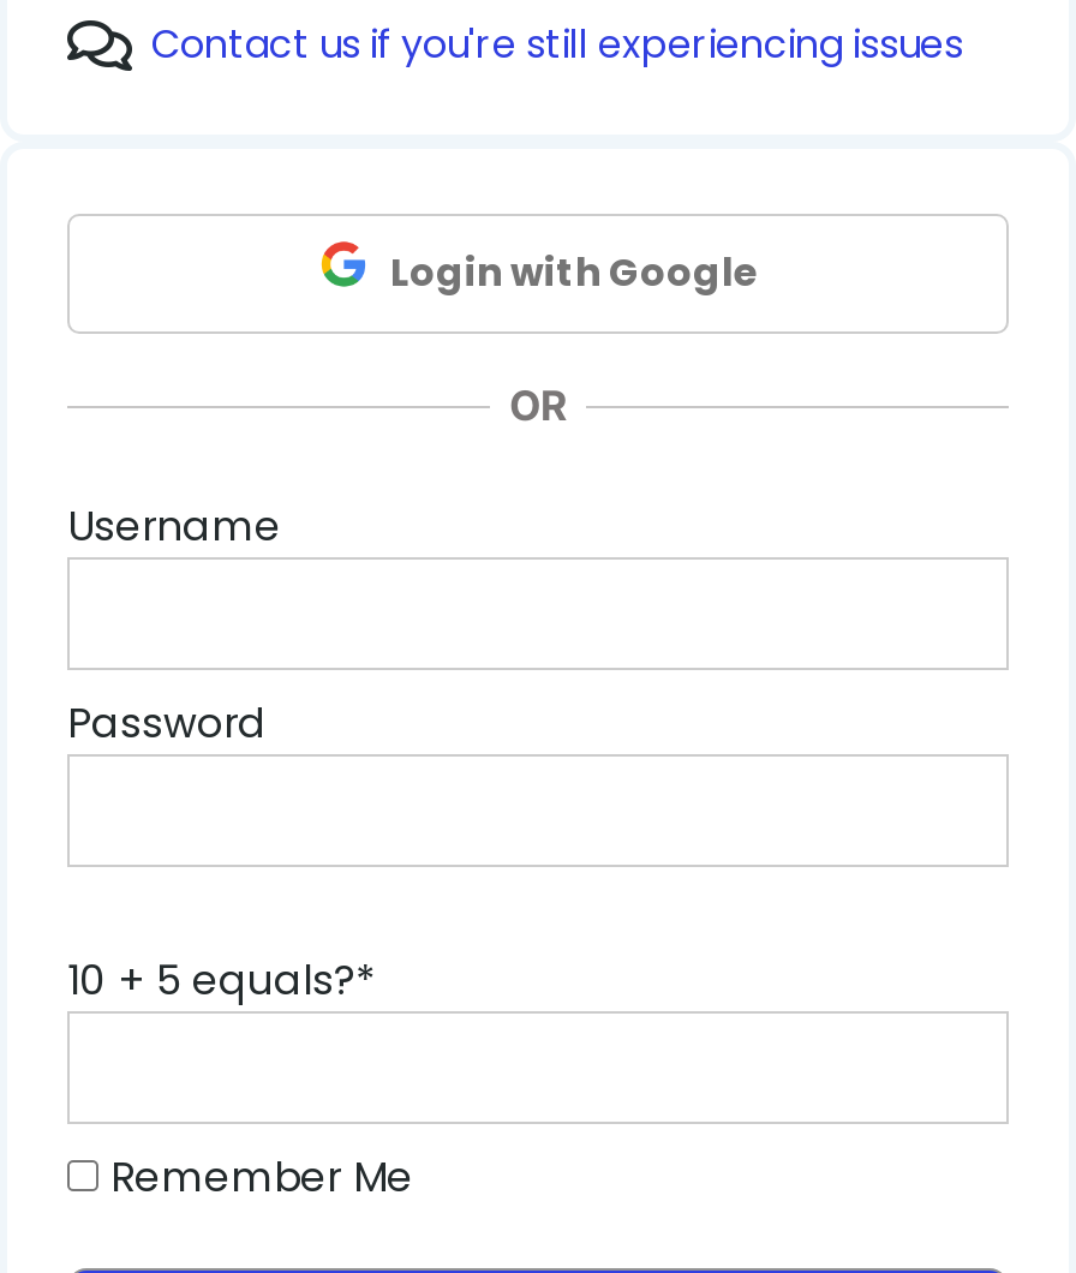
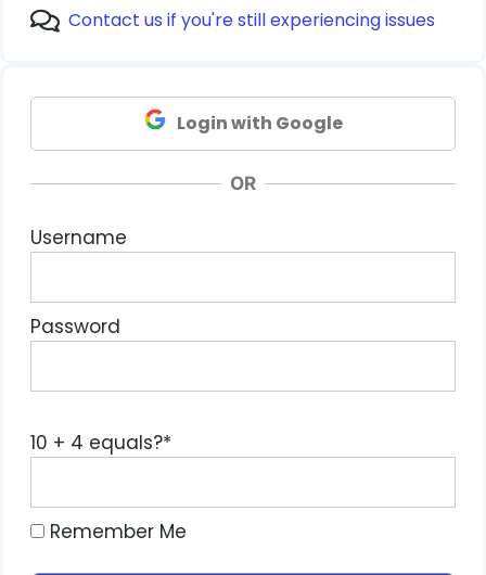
- 10 + 5 equals?*
+ 10 + 4 equals?*
